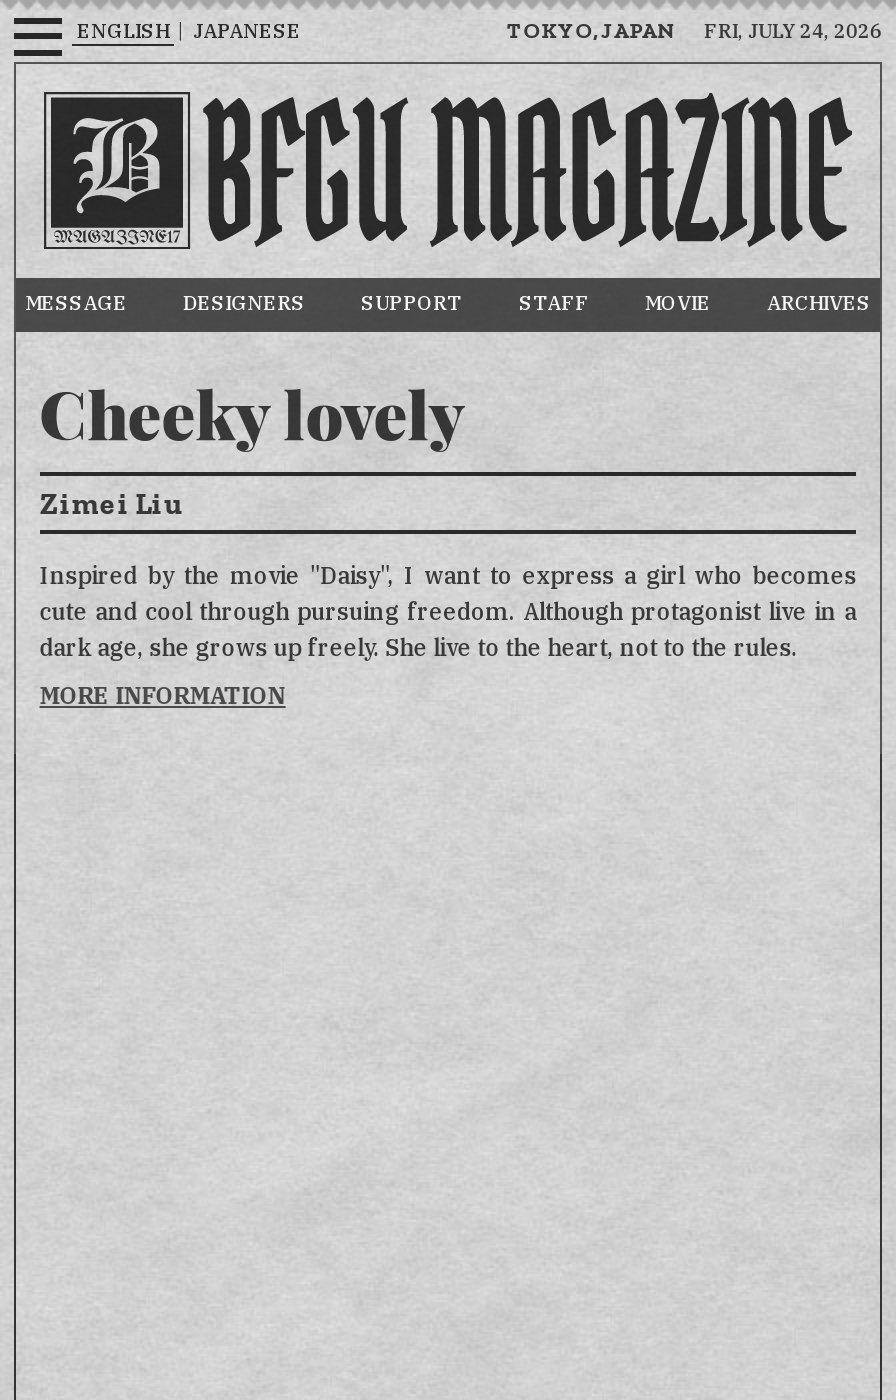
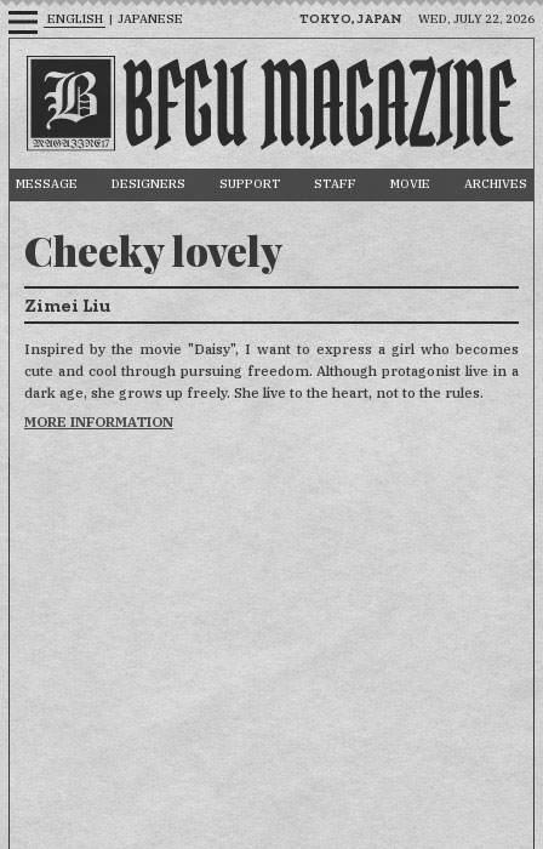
- TOKYO, JAPAN FRI, JULY 24, 2026
+ TOKYO, JAPAN WED, JULY 22, 2026
